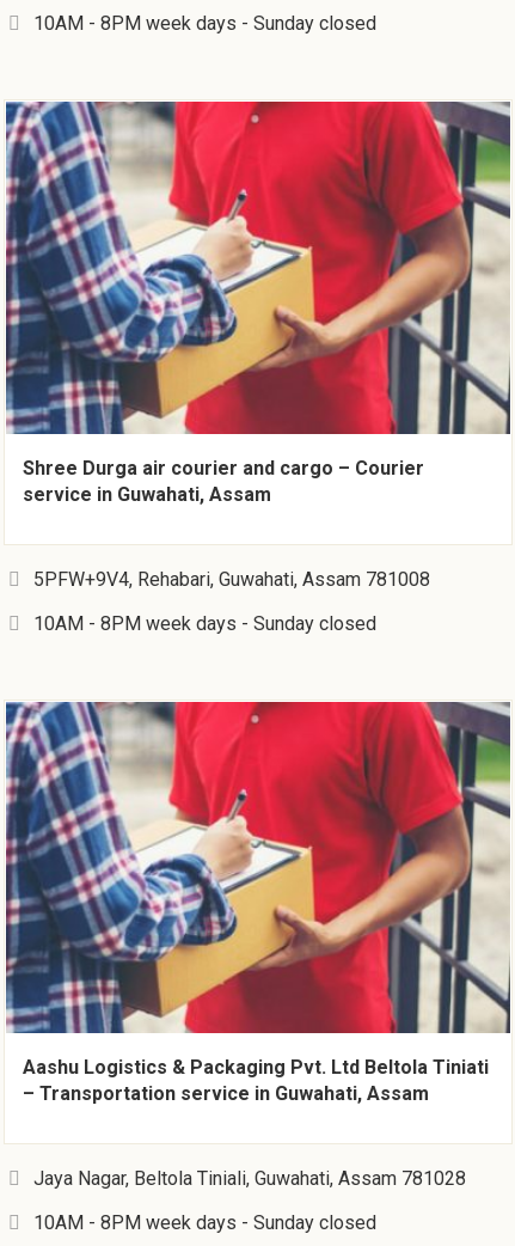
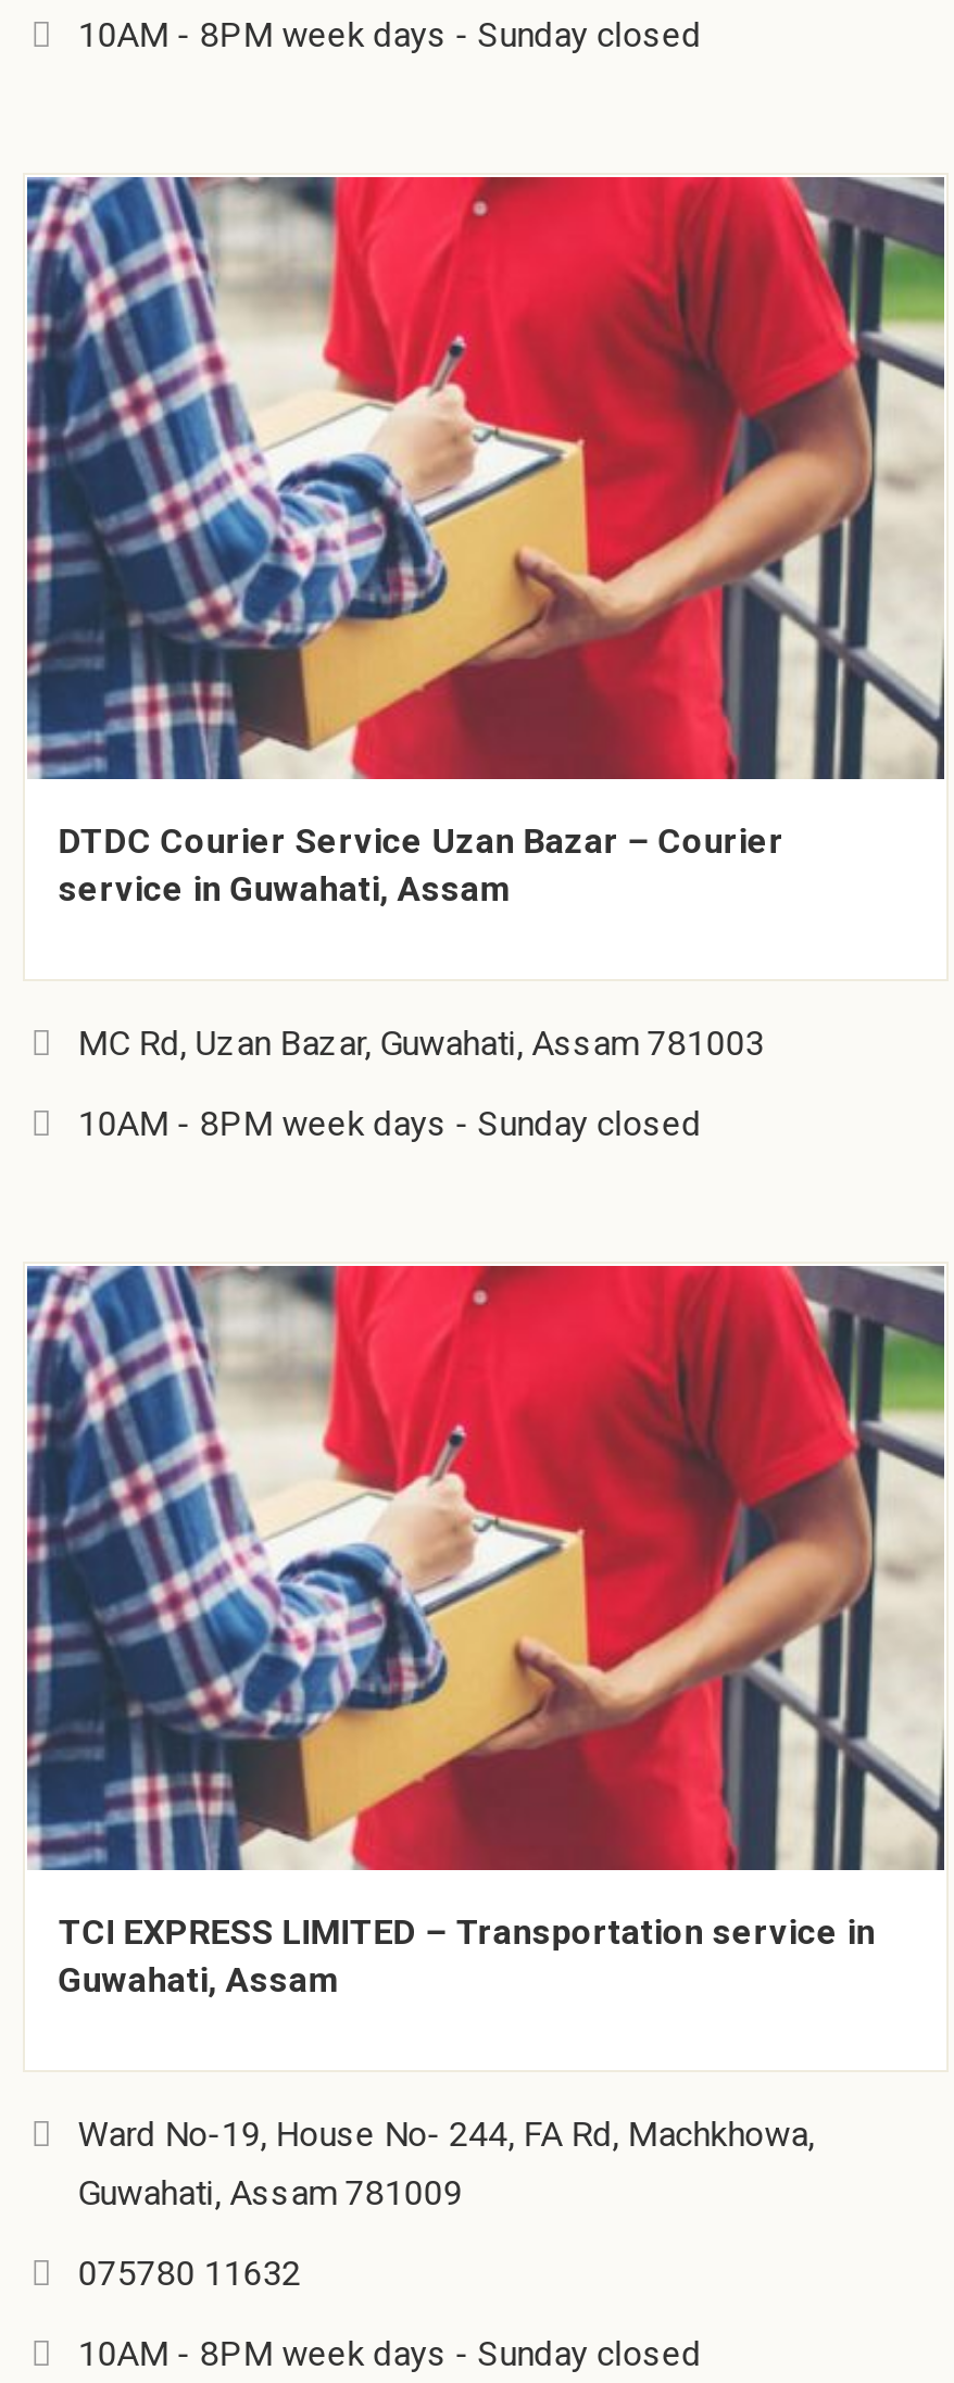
- Shree Durga air courier and cargo – Courier
+ DTDC Courier Service Uzan Bazar – Courier

- 5PFW+9V4, Rehabari, Guwahati, Assam 781008
+ MC Rd, Uzan Bazar, Guwahati, Assam 781003

- Aashu Logistics & Packaging Pvt. Ltd Beltola Tiniati
- – Transportation service in Guwahati, Assam
+ TCI EXPRESS LIMITED – Transportation service in
+ Guwahati, Assam

- Jaya Nagar, Beltola Tiniali, Guwahati, Assam 781028
+ Ward No-19, House No- 244, FA Rd, Machkhowa,
+ Guwahati, Assam 781009
+ 075780 11632
